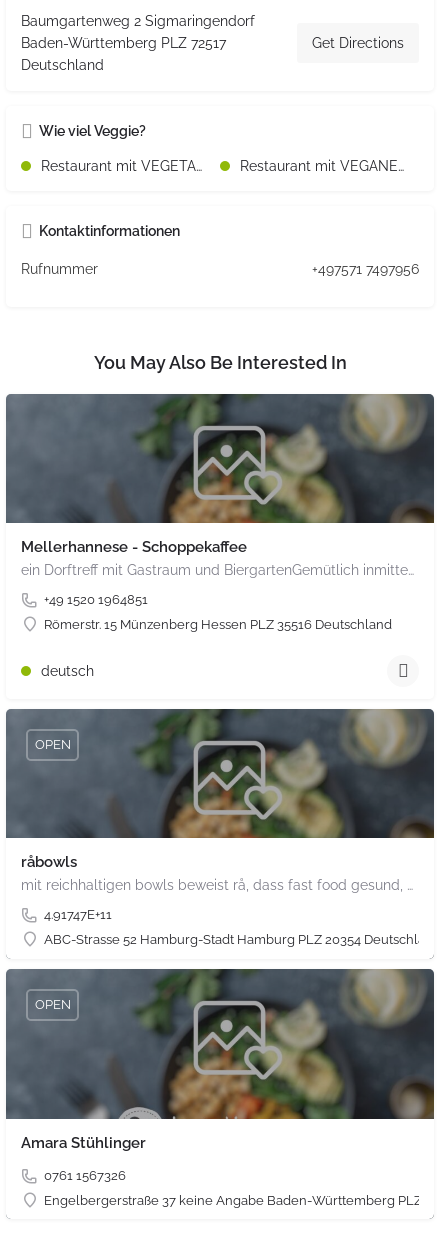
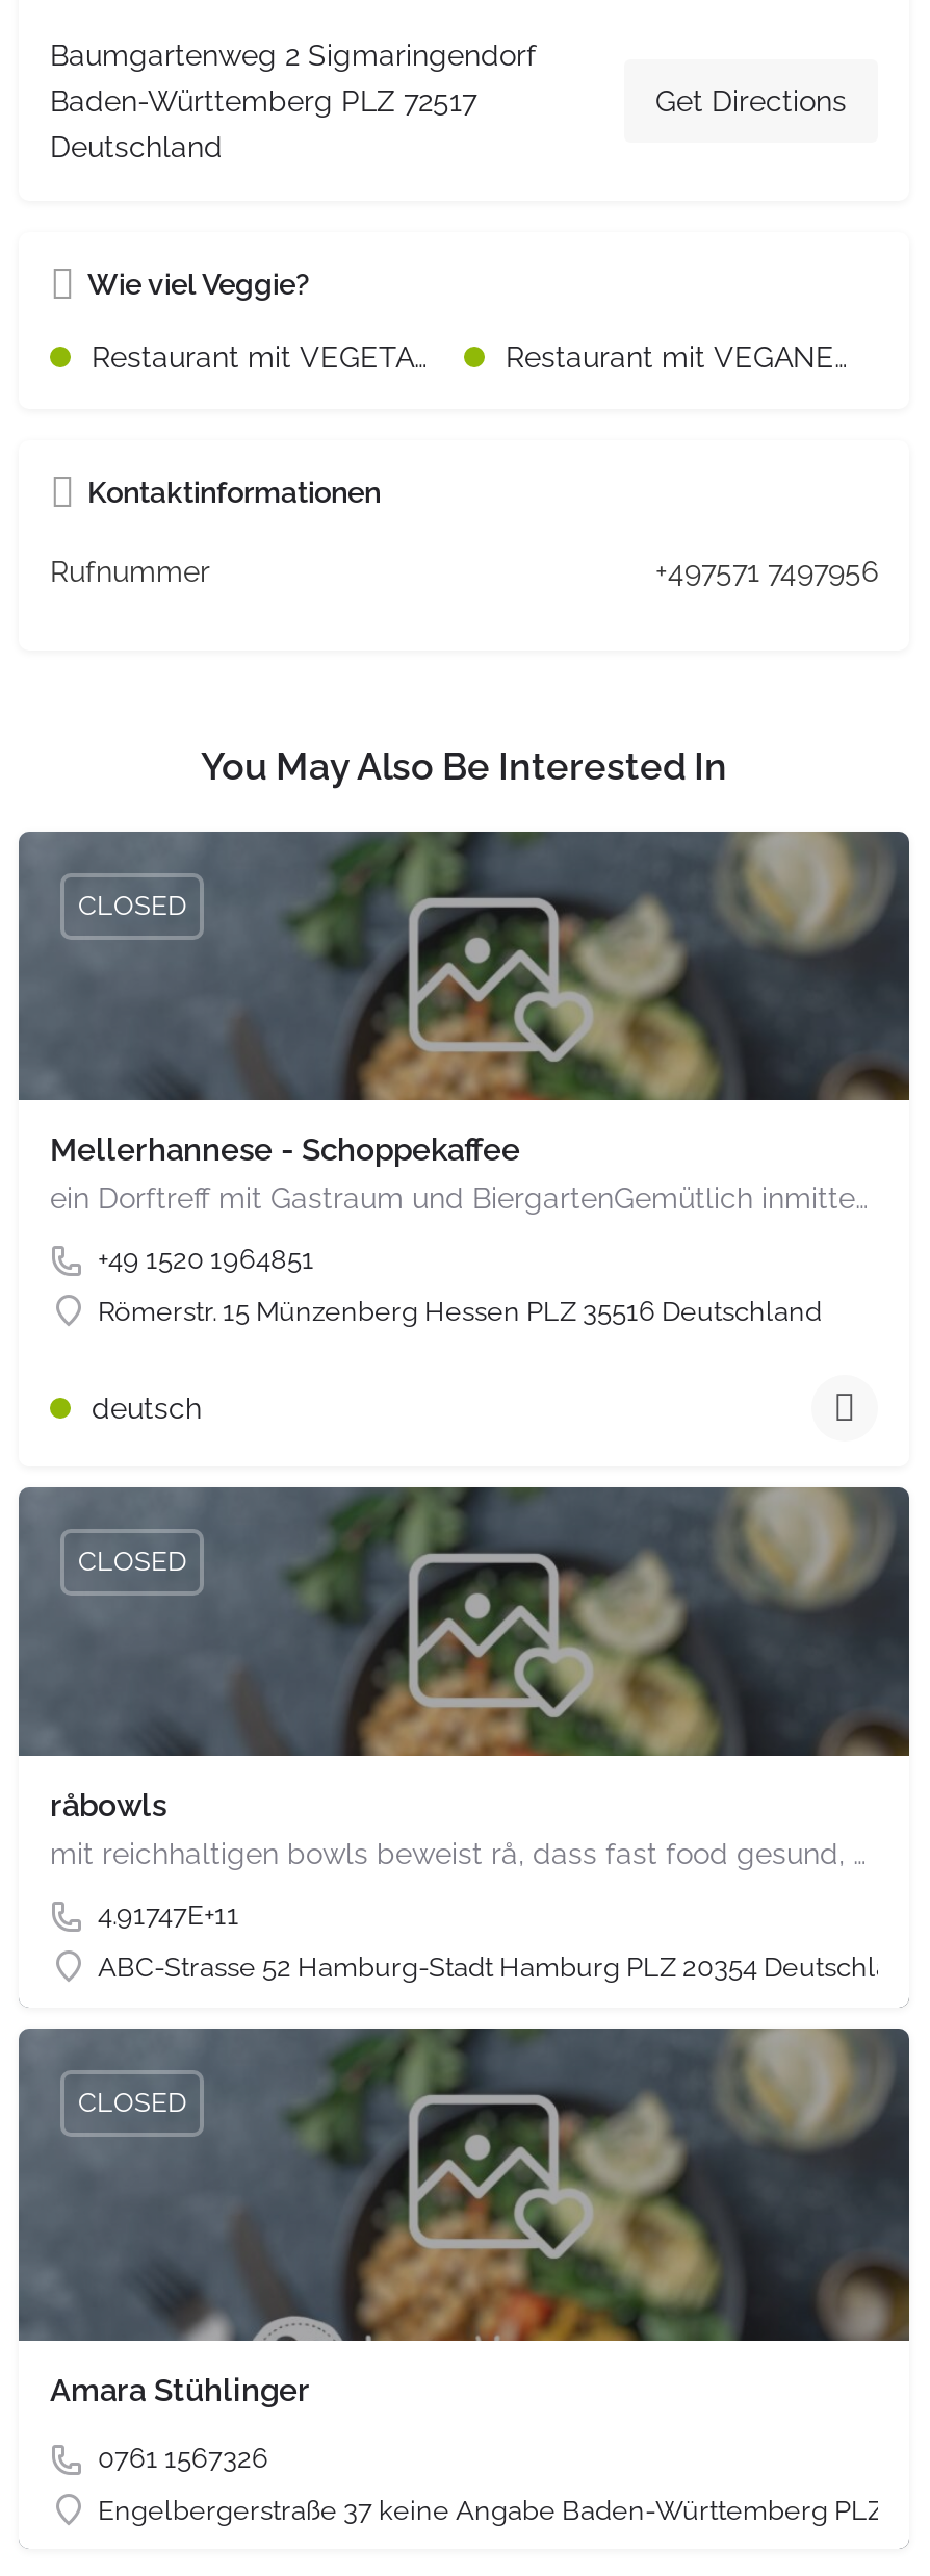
+ CLOSED

- OPEN
+ CLOSED

- OPEN
+ CLOSED
